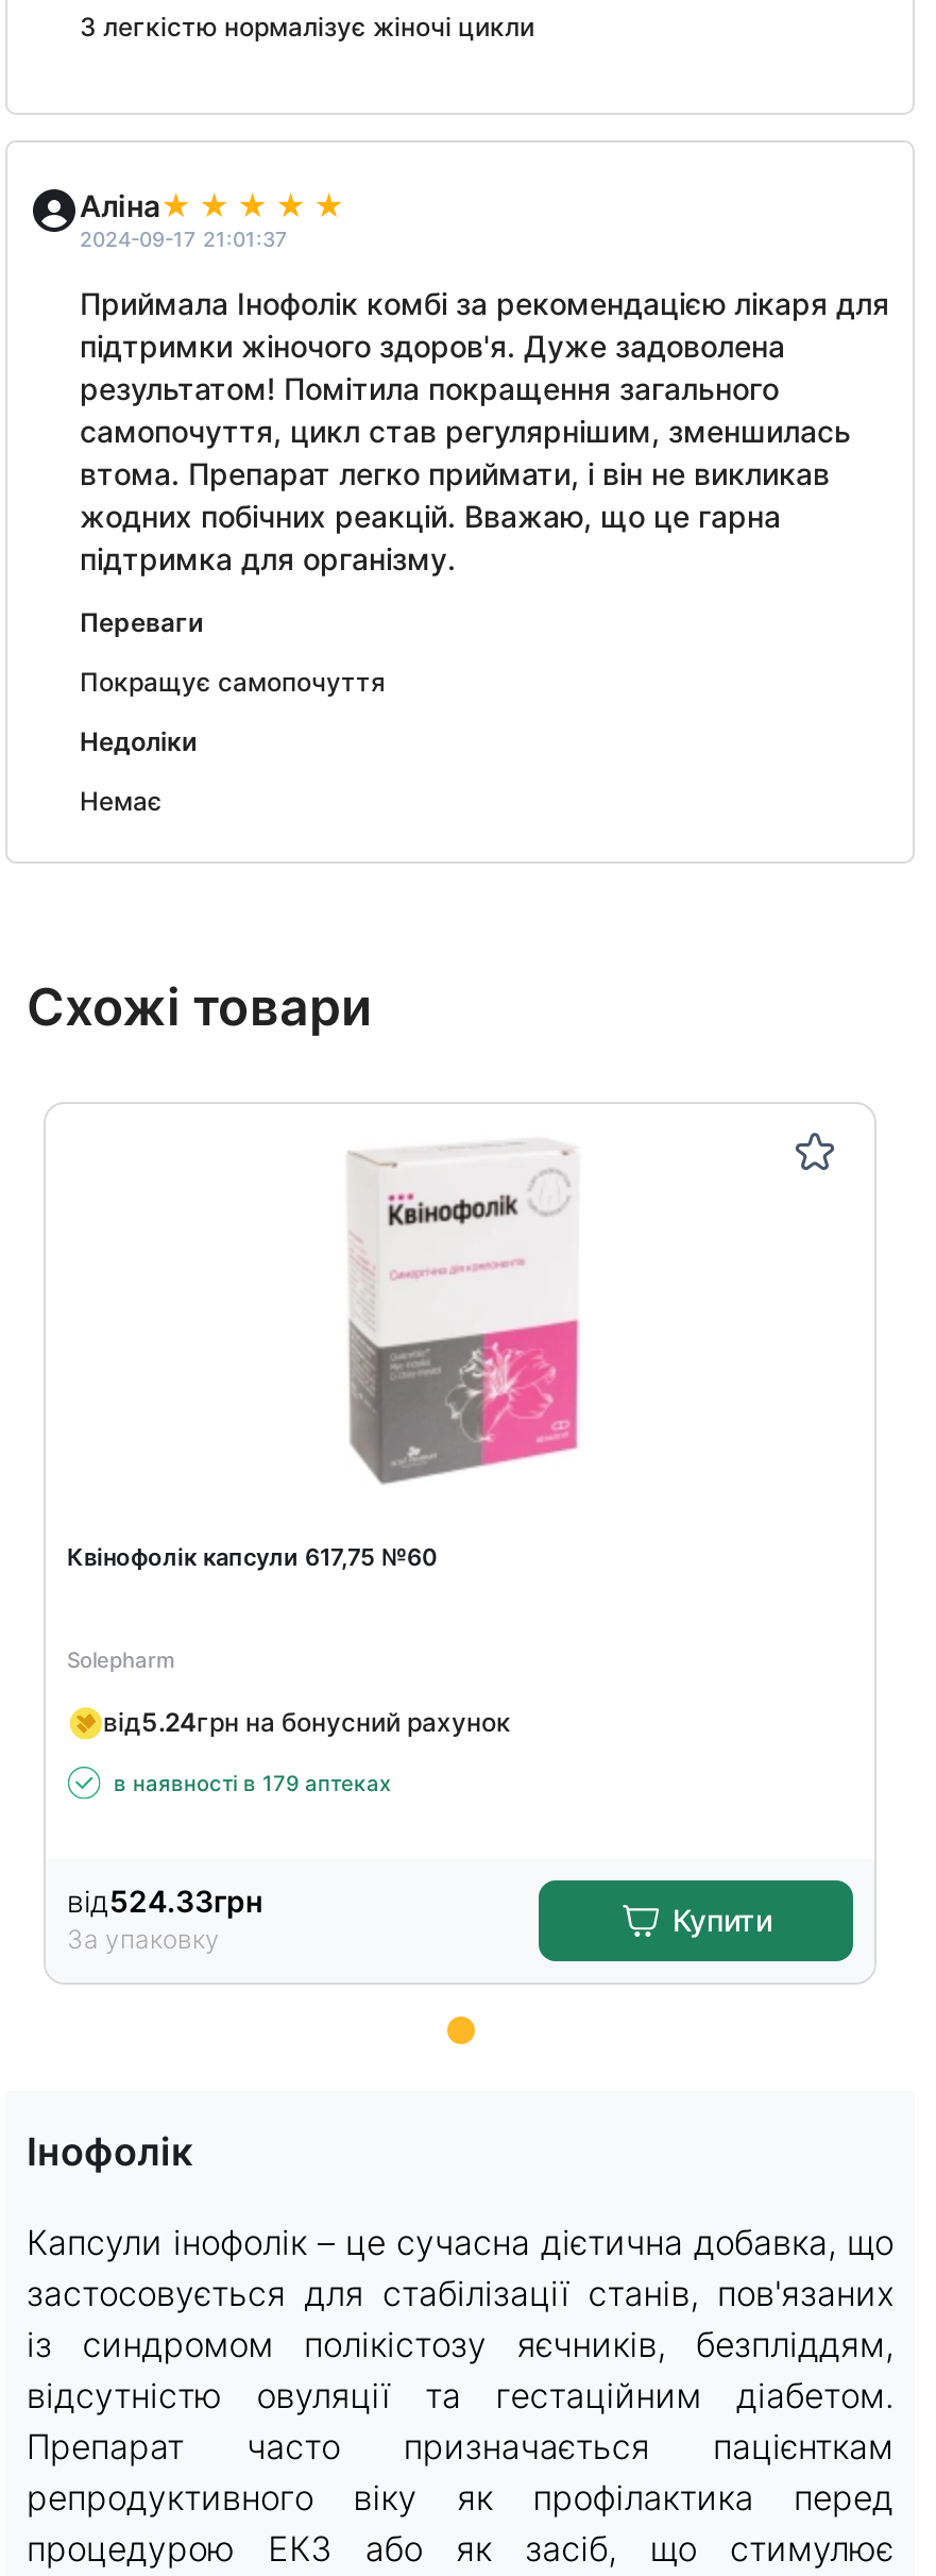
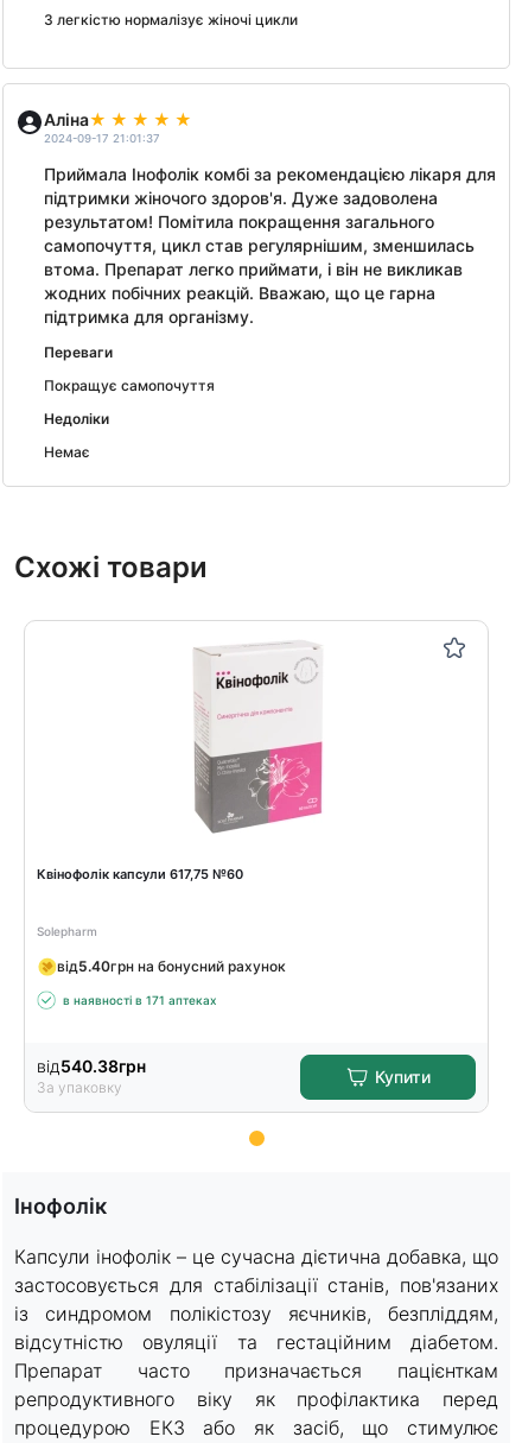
- від5.24грн на бонусний рахунок
+ від5.40грн на бонусний рахунок

- в наявності в 179 аптеках
+ в наявності в 171 аптеках

- від524.33грн
+ від540.38грн
